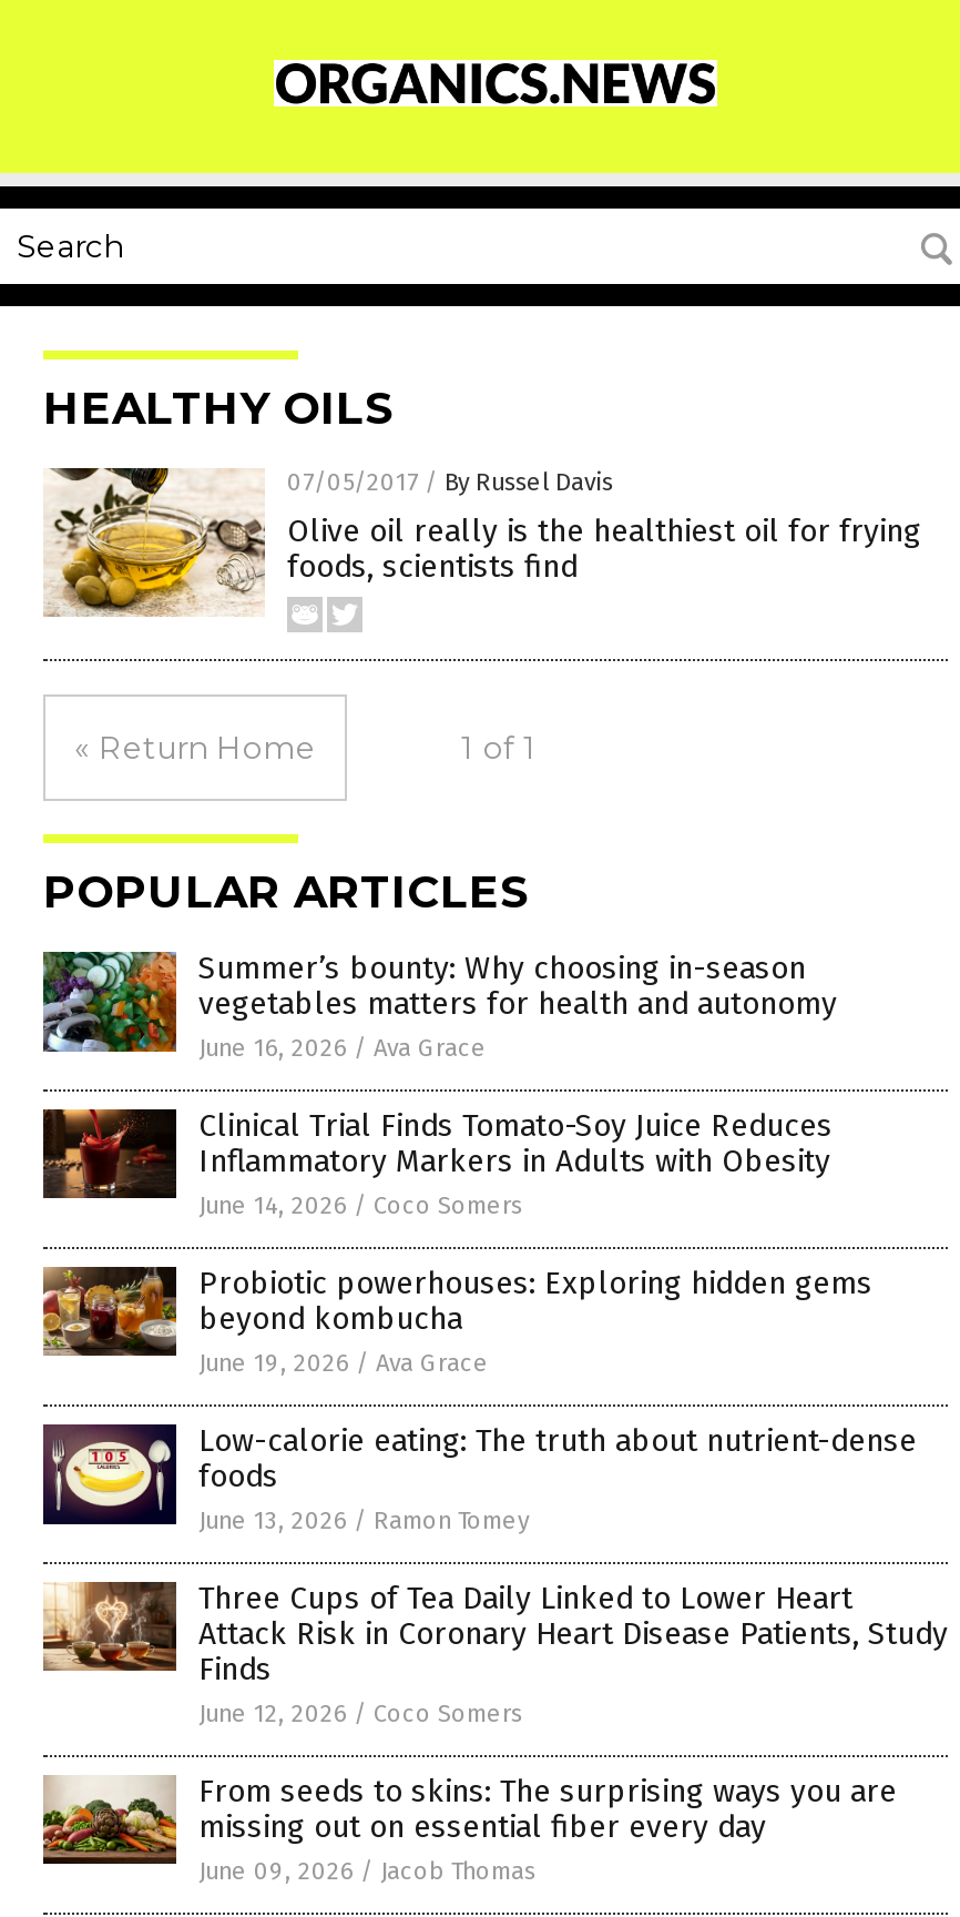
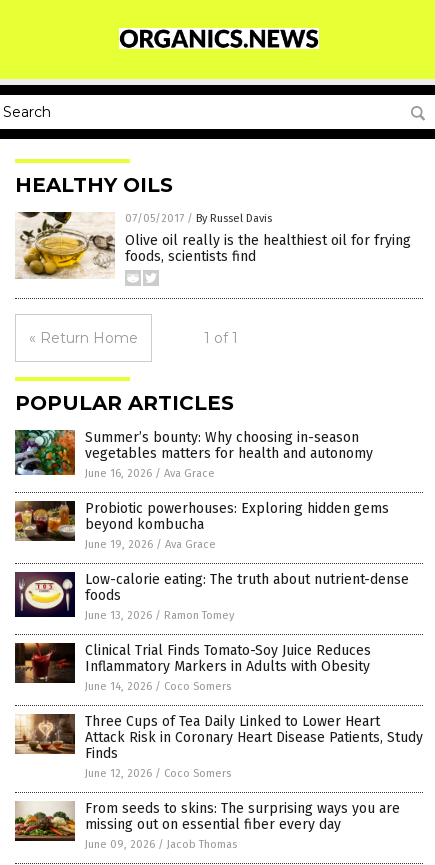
moved down: [image] | Clinical Trial Finds Tomato-Soy Juice Reduces | Inflammatory Markers in Adults with Obesity | June 14, 2026 / Coco Somers

moved up: [image] | Probiotic powerhouses: Exploring hidden gems | beyond kombucha | June 19, 2026 / Ava Grace | Low-calorie eating: The truth about nutrient-dense | foods | June 13, 2026 / Ramon Tomey
